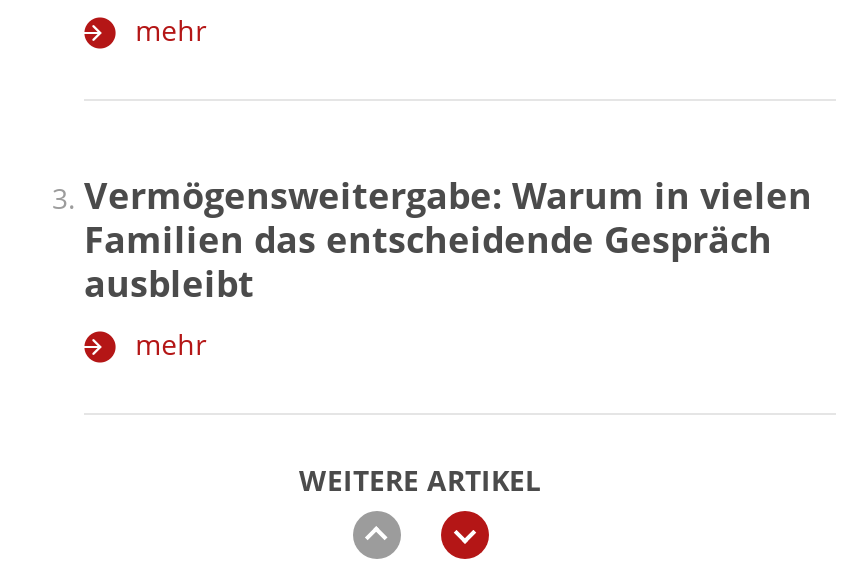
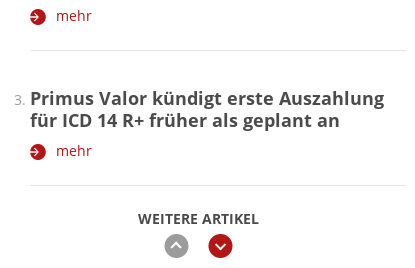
- Vermögensweitergabe: Warum in vielen
- Familien das entscheidende Gespräch
- ausbleibt
+ Primus Valor kündigt erste Auszahlung
+ für ICD 14 R+ früher als geplant an
